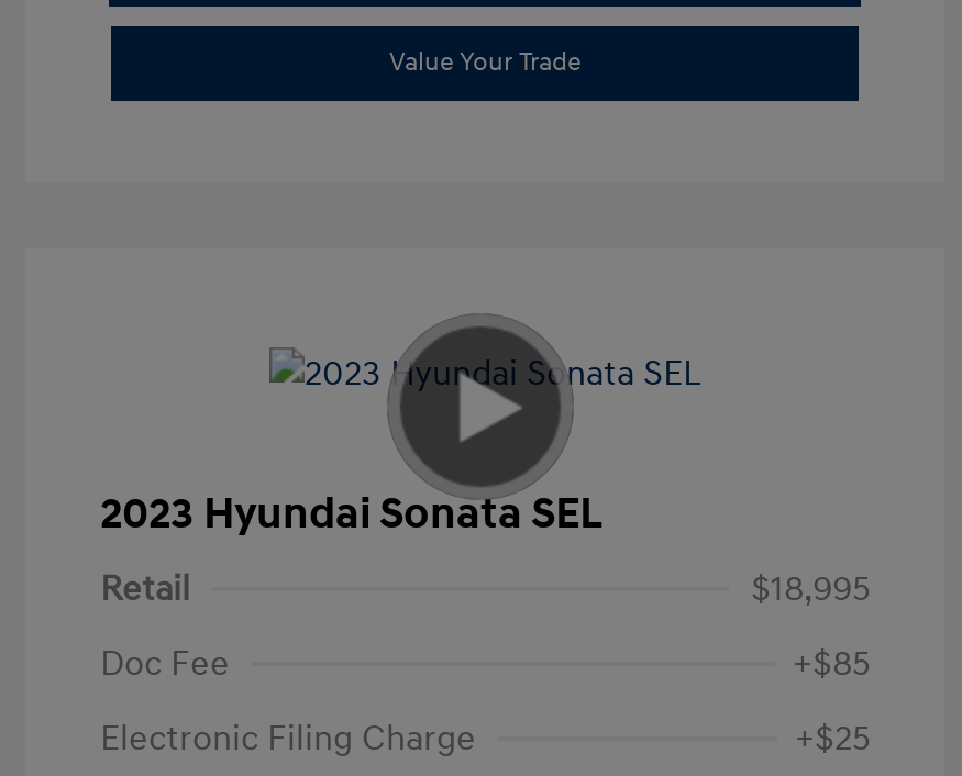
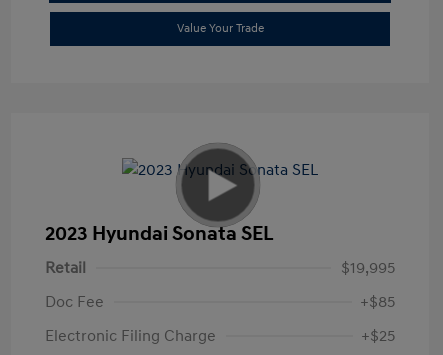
- $18,995
+ $19,995
